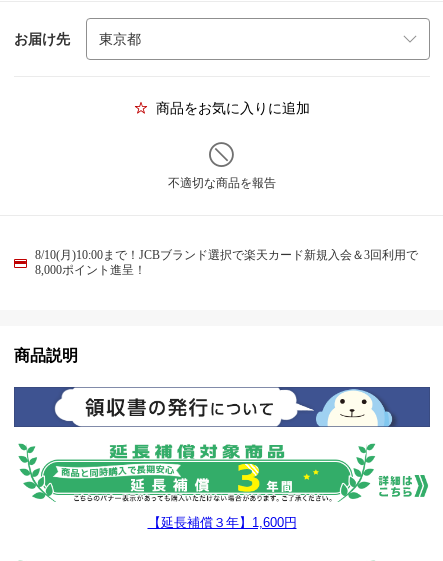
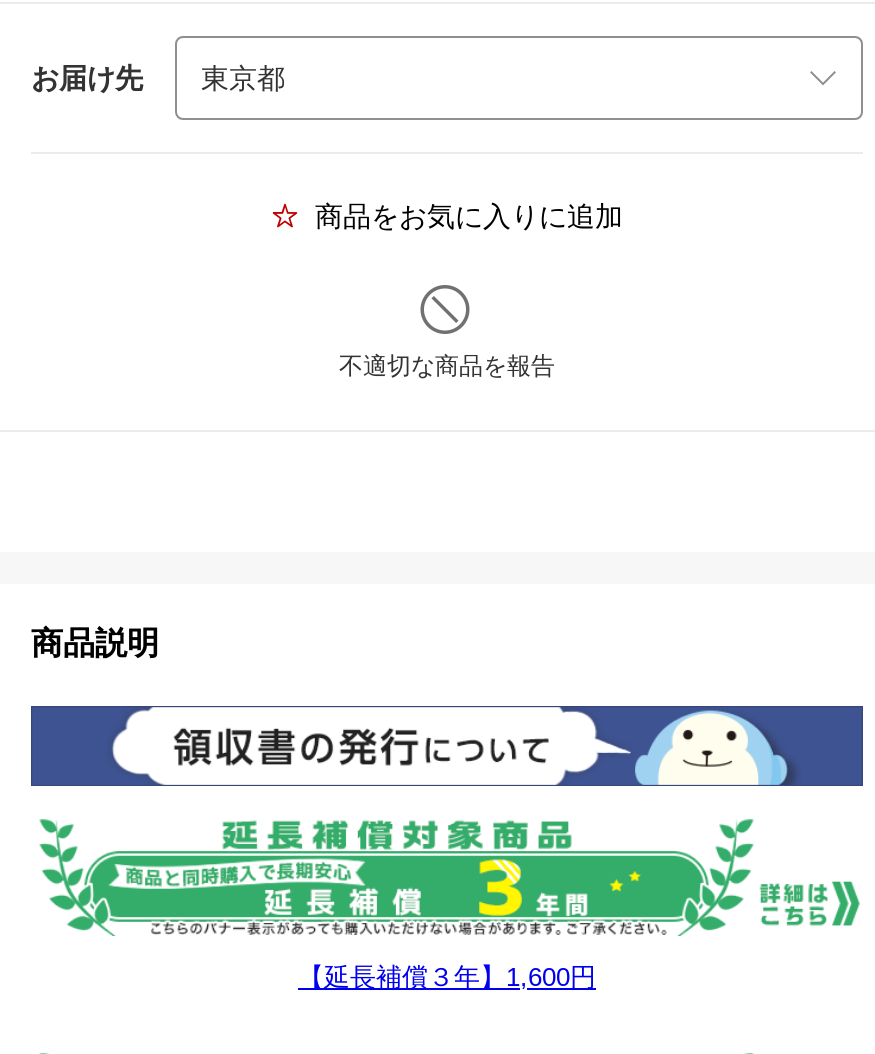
- 8/10(月)10:00まで！JCBブランド選択で楽天カード新規入会＆3回利用で
- 8,000ポイント進呈！
